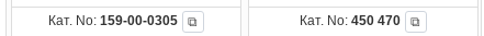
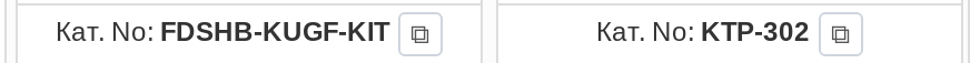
- Кат. No: 159-00-0305
+ Кат. No: FDSHB-KUGF-KIT

- Кат. No: 450 470
+ Кат. No: KTP-302
